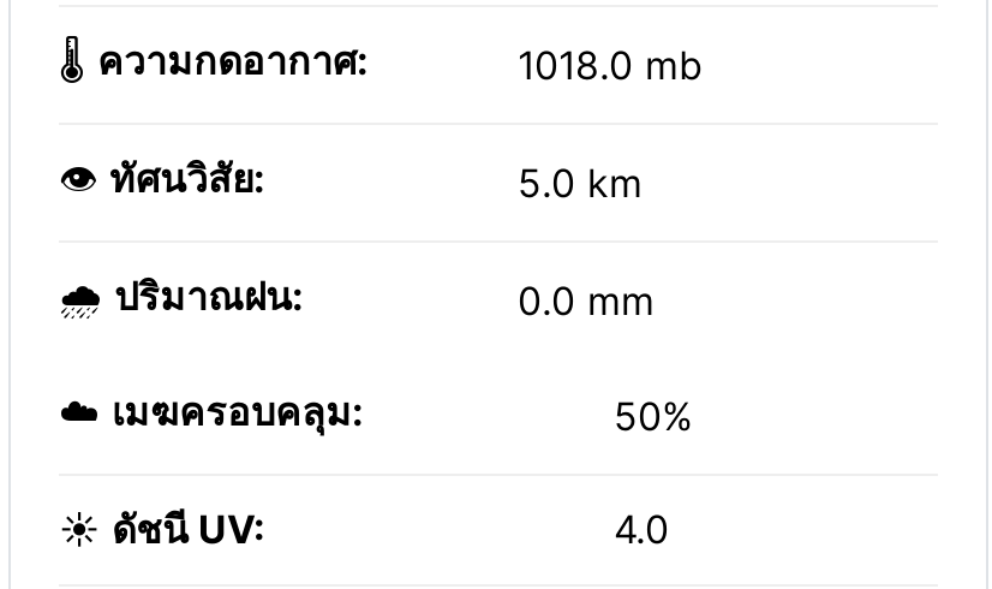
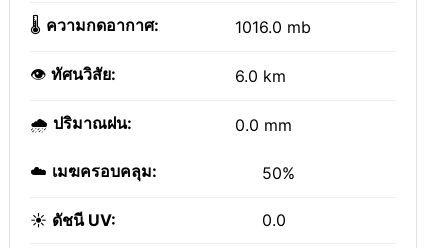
- 1018.0 mb
+ 1016.0 mb

- 5.0 km
+ 6.0 km

- 4.0
+ 0.0
